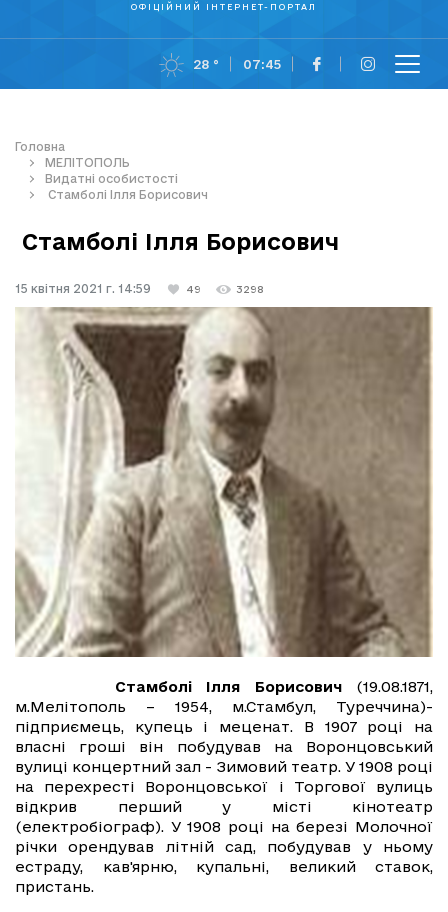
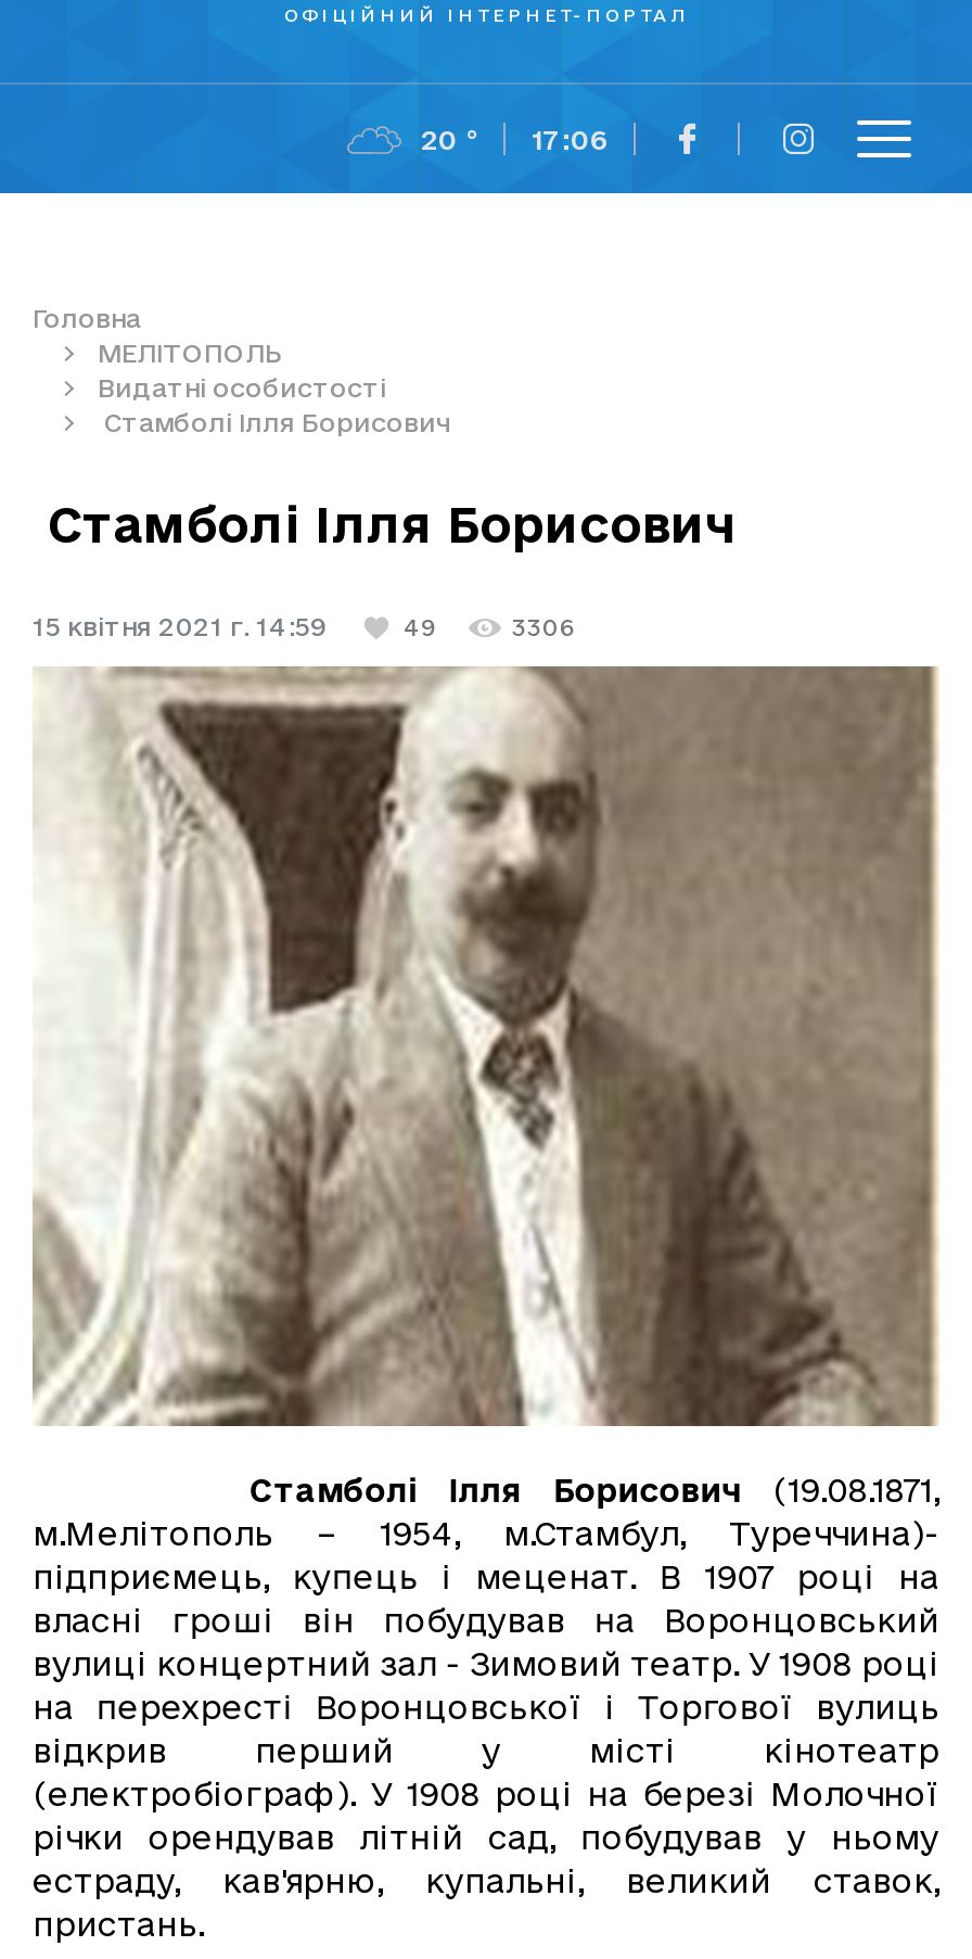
- 28 °
+ 20 °

- 07:45
+ 17:06

- 3298
+ 3306
